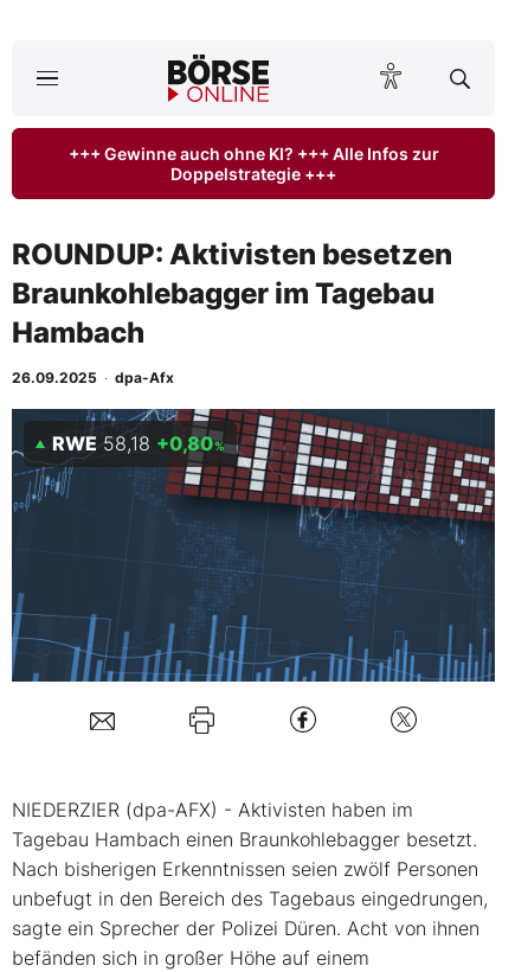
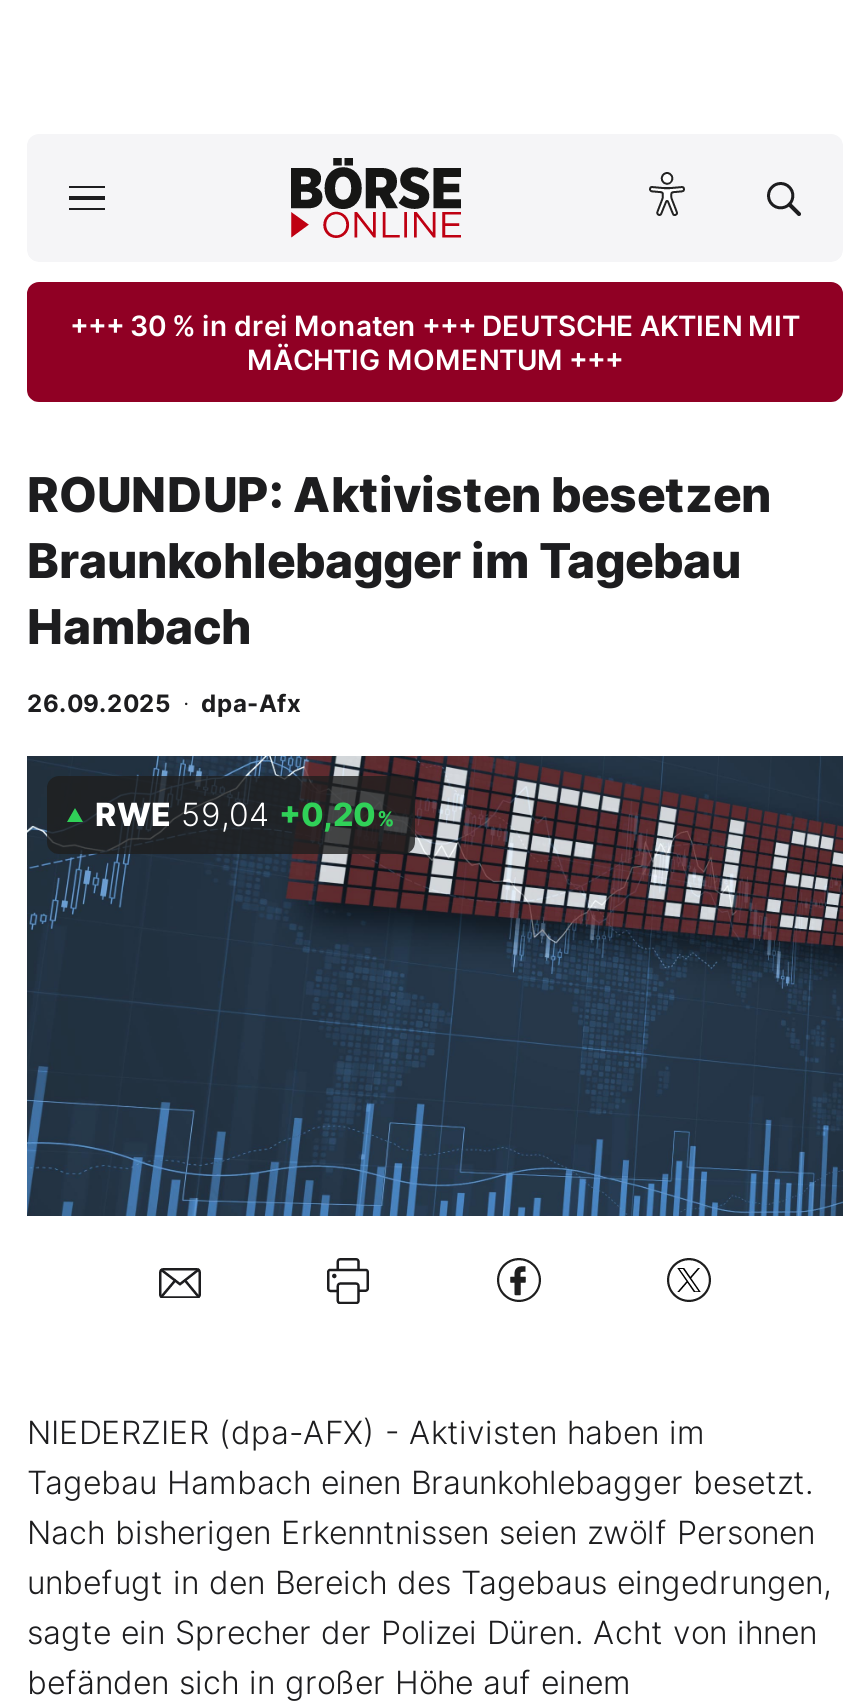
- +++ Gewinne auch ohne KI? +++ Alle Infos zur
- Doppelstrategie +++
+ +++ 30 % in drei Monaten +++ DEUTSCHE AKTIEN MIT
+ MÄCHTIG MOMENTUM +++

- RWE 58,18 +0,80%
+ RWE 59,04 +0,20%
